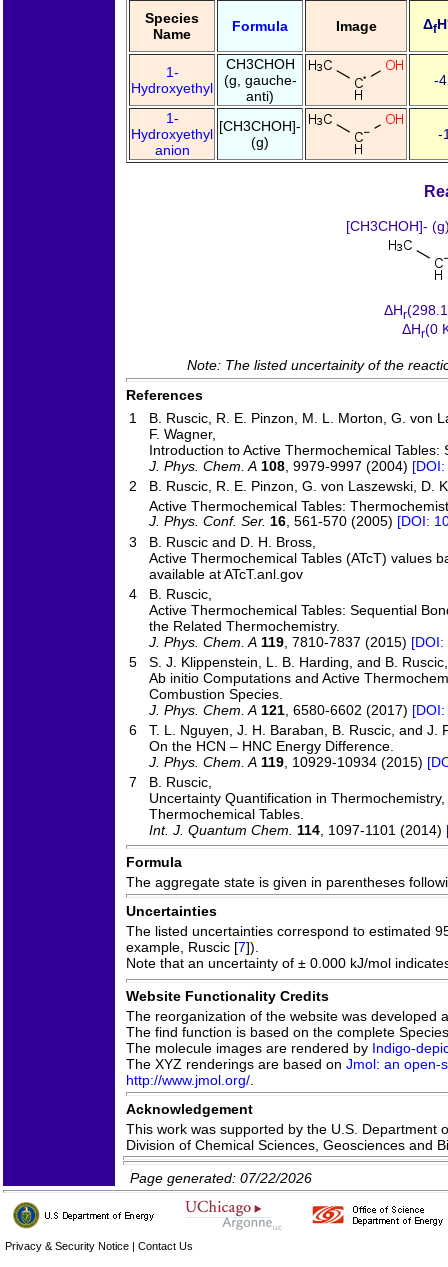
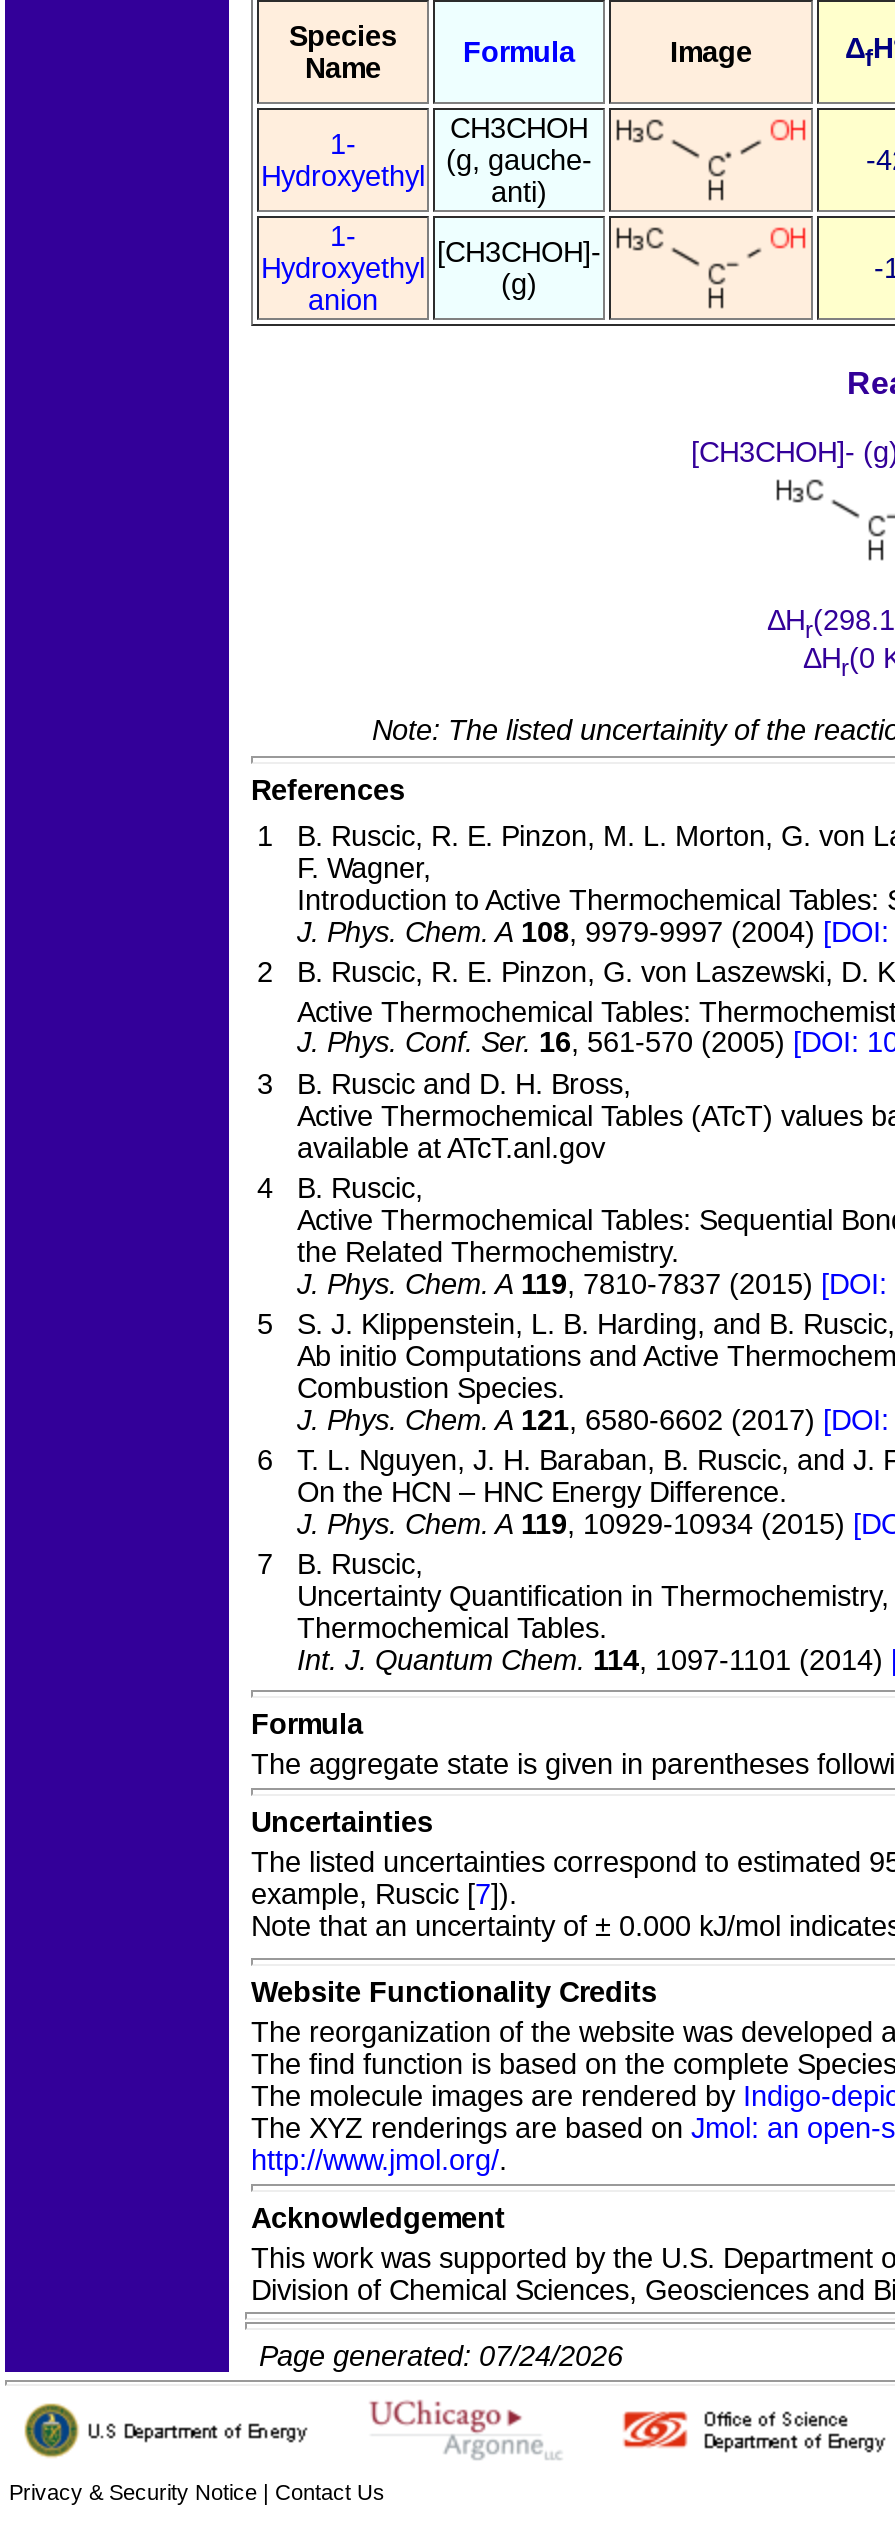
- Page generated: 07/22/2026
+ Page generated: 07/24/2026
